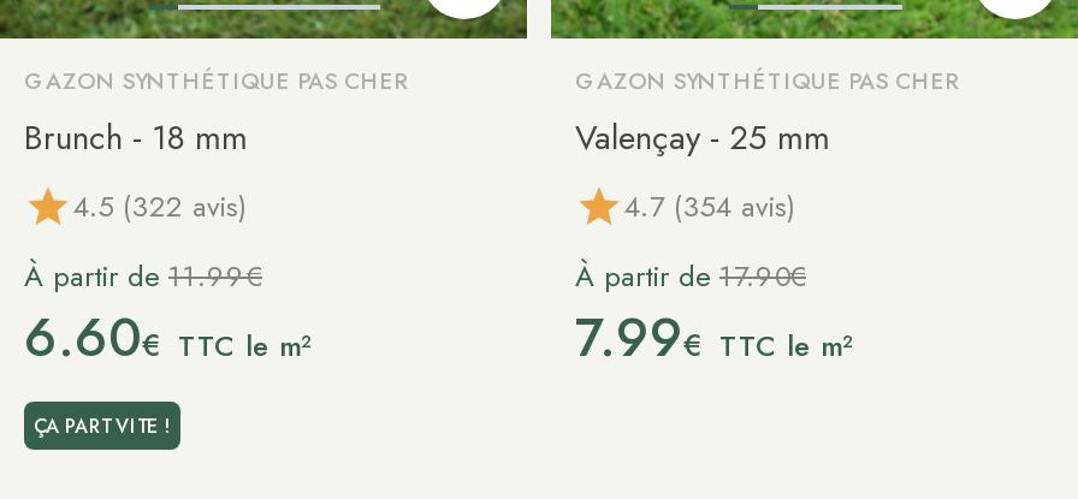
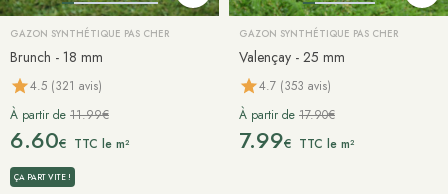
- 4.5 (322 avis)
+ 4.5 (321 avis)

- 4.7 (354 avis)
+ 4.7 (353 avis)
